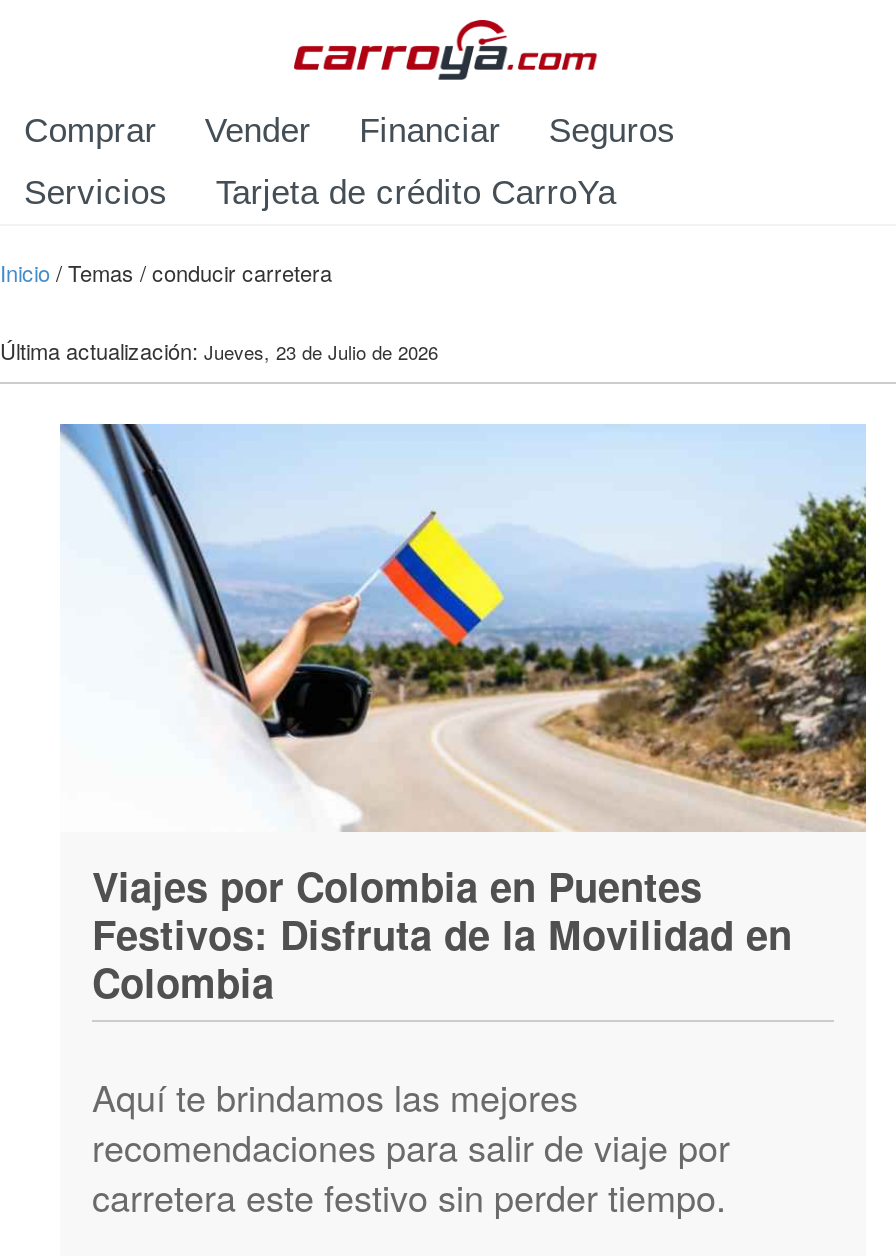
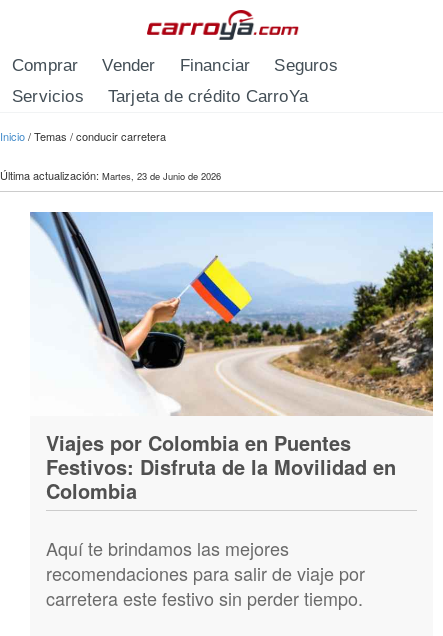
- Última actualización: Jueves, 23 de Julio de 2026
+ Última actualización: Martes, 23 de Junio de 2026
